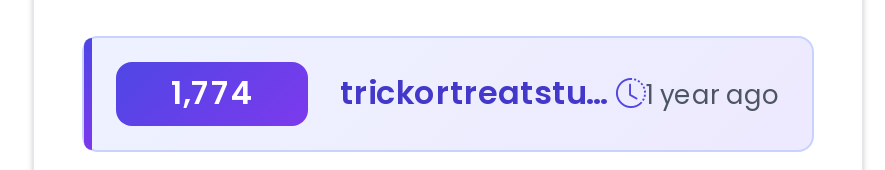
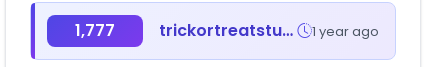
- 1,774
+ 1,777
